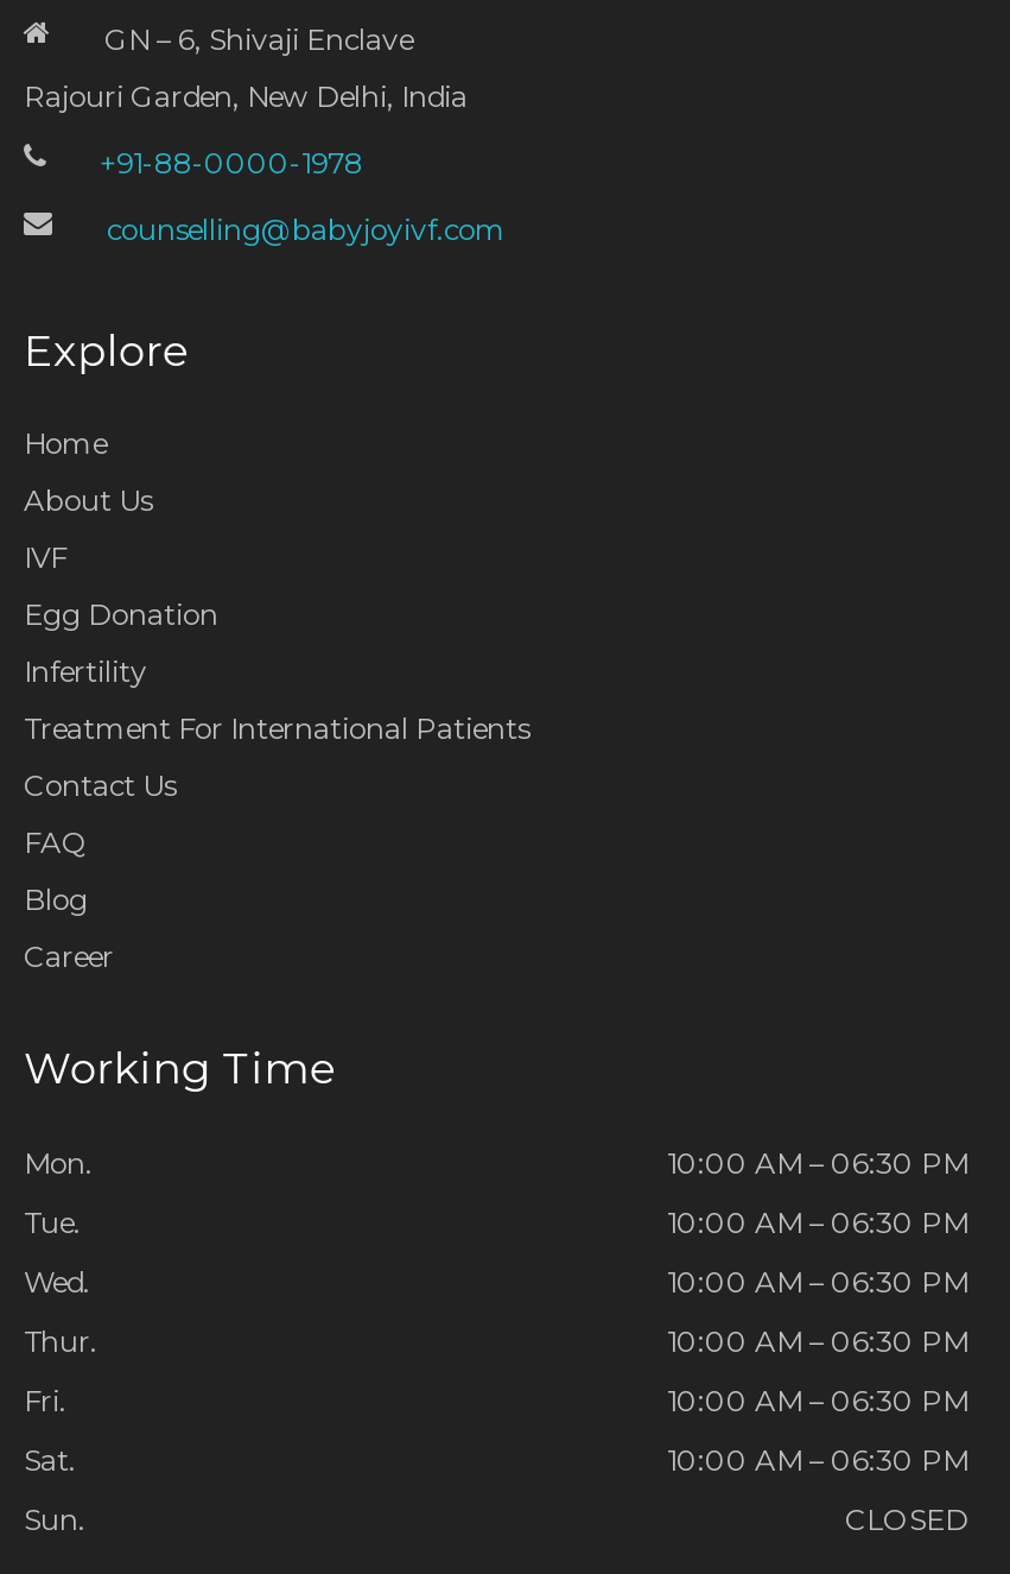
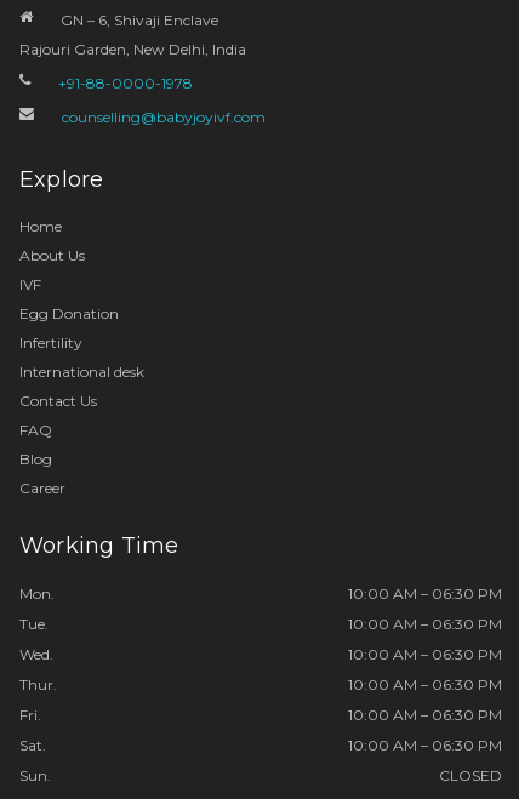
- Treatment For International Patients
+ International desk
